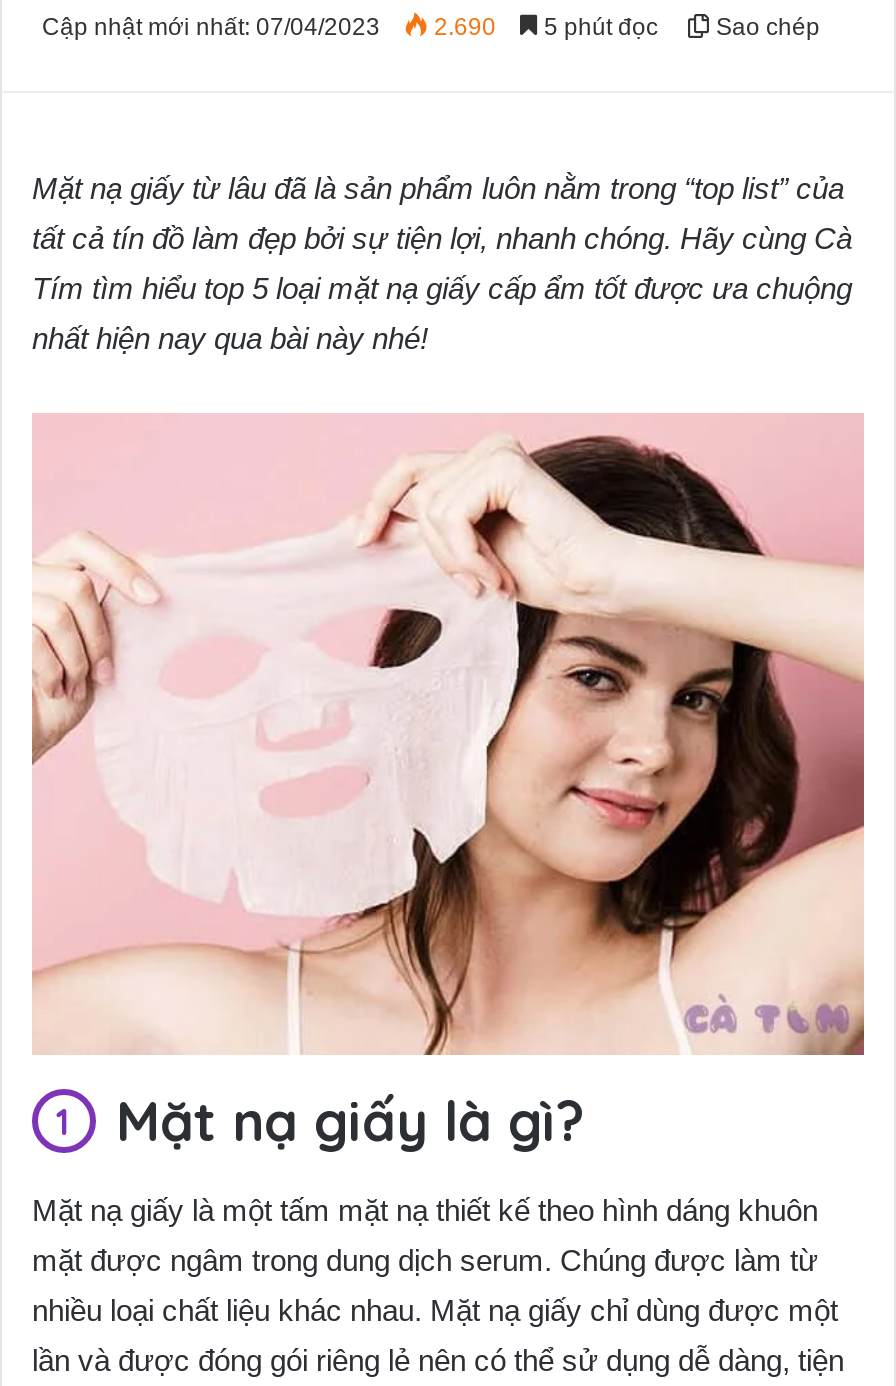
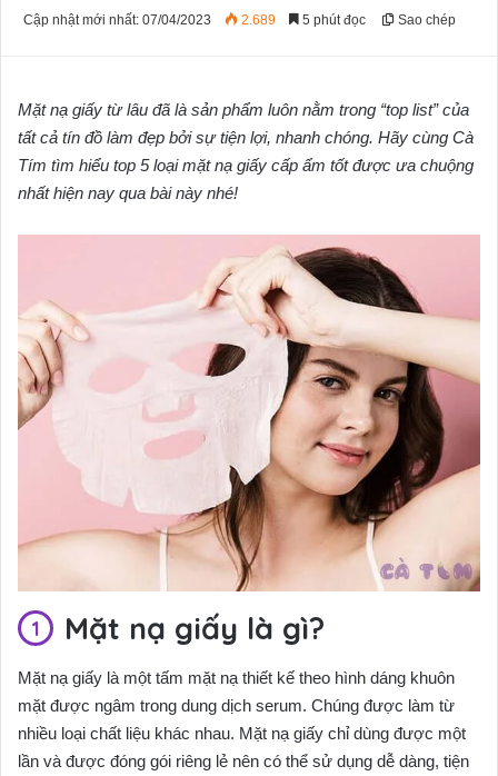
- Cập nhật mới nhất: 07/04/2023 2.690 5 phút đọc Sao chép
+ Cập nhật mới nhất: 07/04/2023 2.689 5 phút đọc Sao chép
